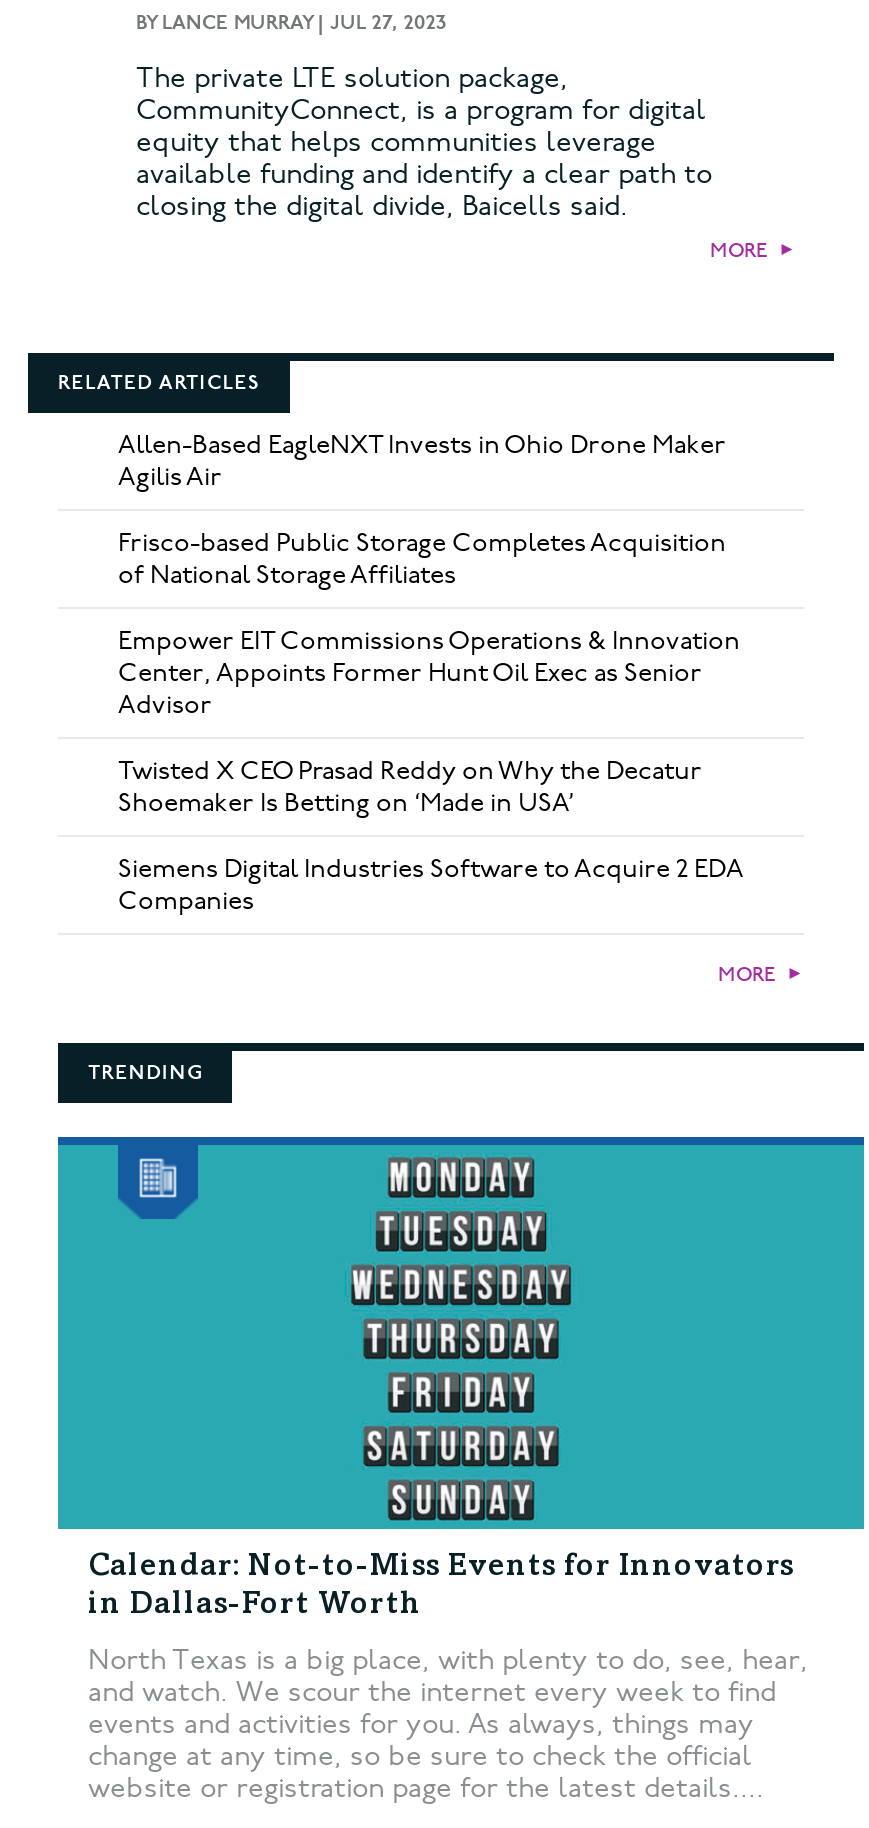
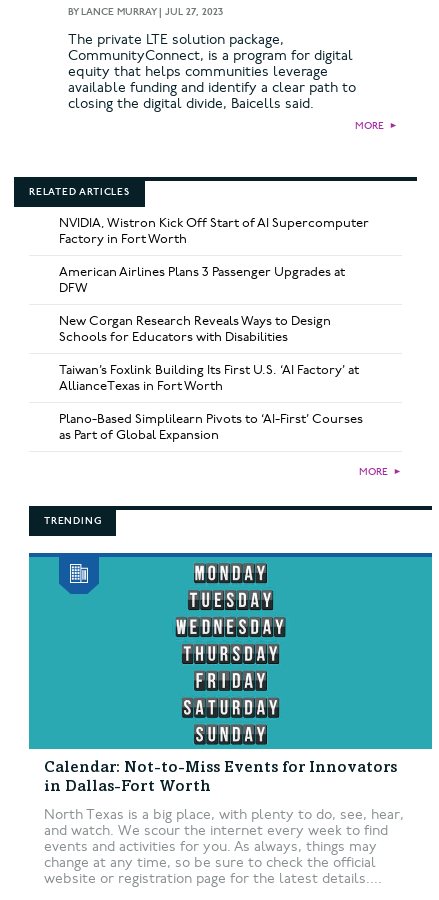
- Allen-Based EagleNXT Invests in Ohio Drone Maker
- Agilis Air
+ NVIDIA, Wistron Kick Off Start of AI Supercomputer
+ Factory in Fort Worth

- Frisco-based Public Storage Completes Acquisition
- of National Storage Affiliates
+ American Airlines Plans 3 Passenger Upgrades at
+ DFW

- Empower EIT Commissions Operations & Innovation
- Center, Appoints Former Hunt Oil Exec as Senior
- Advisor
+ New Corgan Research Reveals Ways to Design
+ Schools for Educators with Disabilities

- Twisted X CEO Prasad Reddy on Why the Decatur
- Shoemaker Is Betting on ‘Made in USA’
+ Taiwan’s Foxlink Building Its First U.S. ‘AI Factory’ at
+ AllianceTexas in Fort Worth

- Siemens Digital Industries Software to Acquire 2 EDA
- Companies
+ Plano-Based Simplilearn Pivots to ‘AI-First’ Courses
+ as Part of Global Expansion
